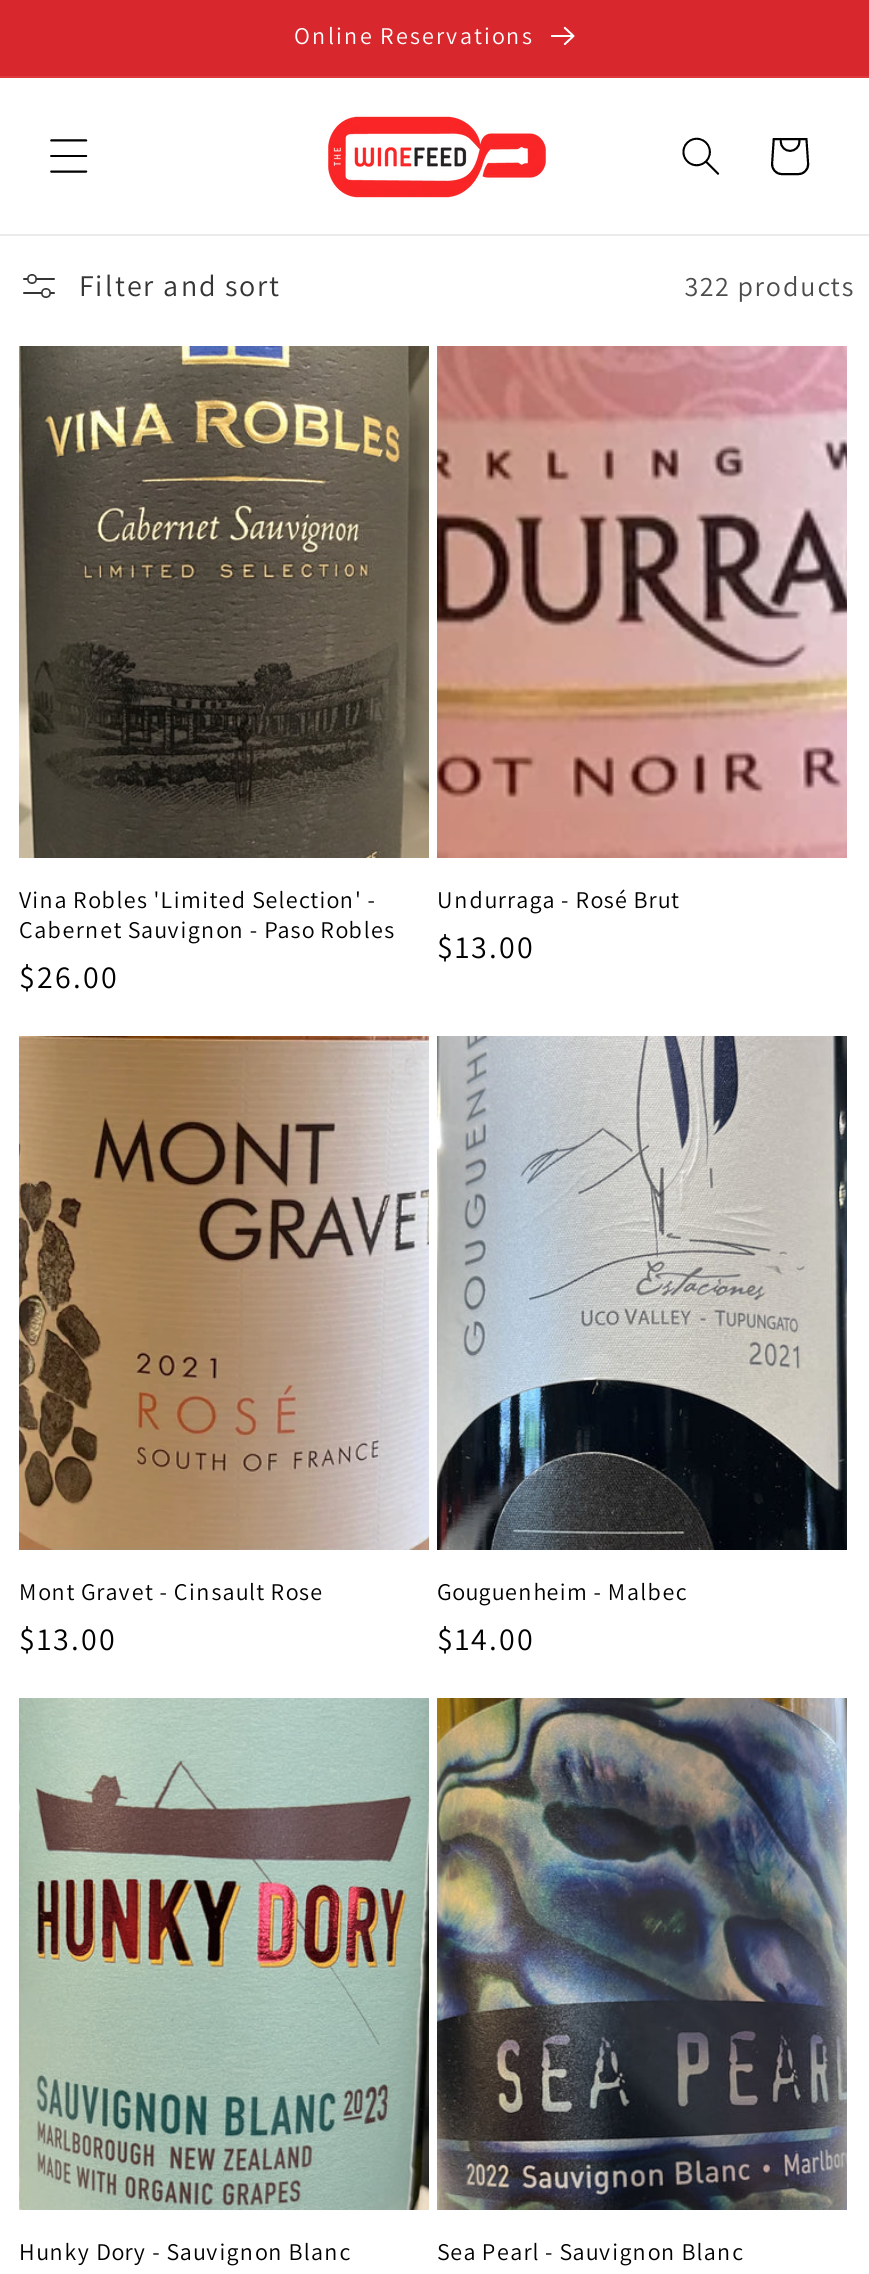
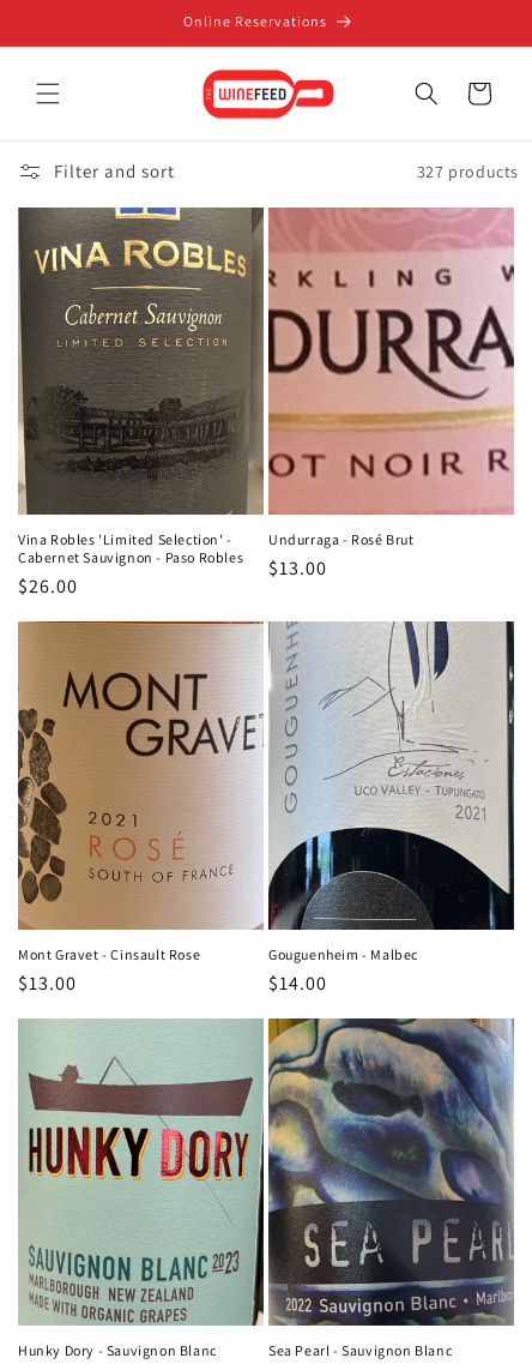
- 322 products
+ 327 products
